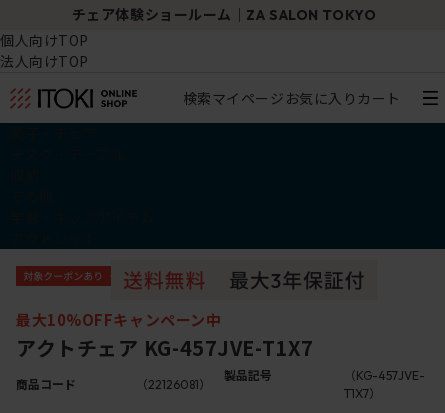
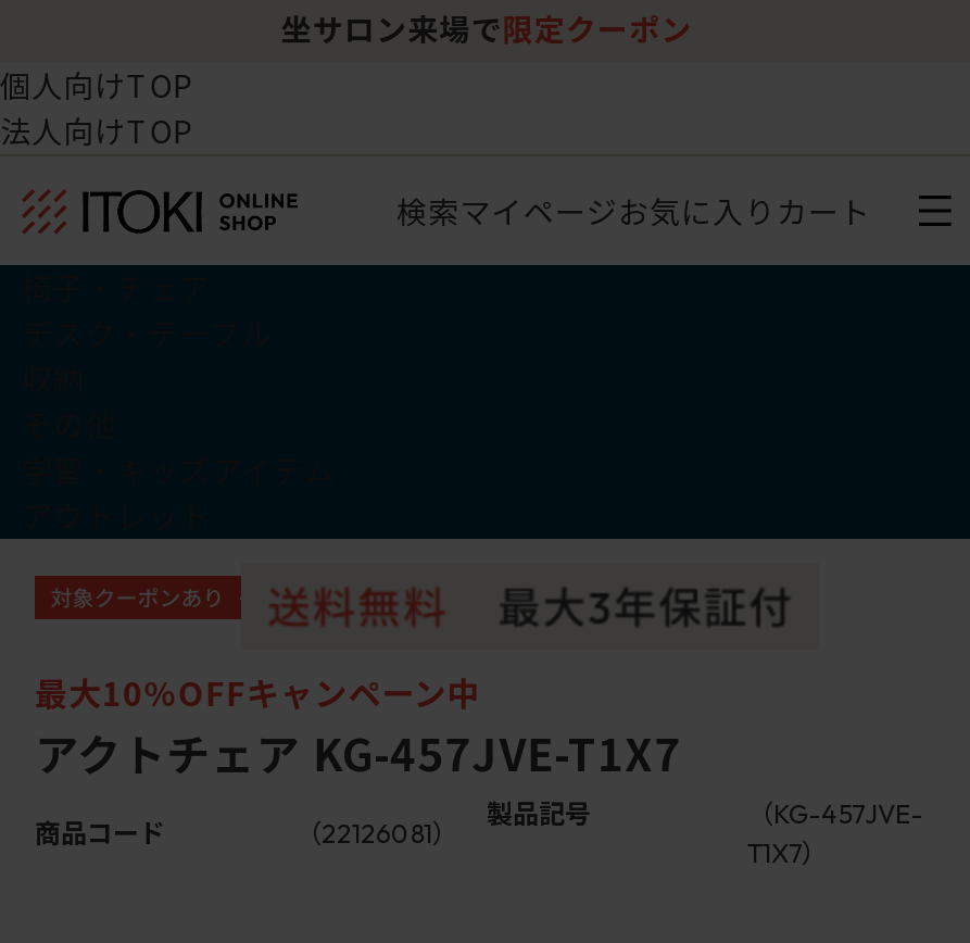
- チェア体験ショールーム｜ZA SALON TOKYO
+ 坐サロン来場で限定クーポン
